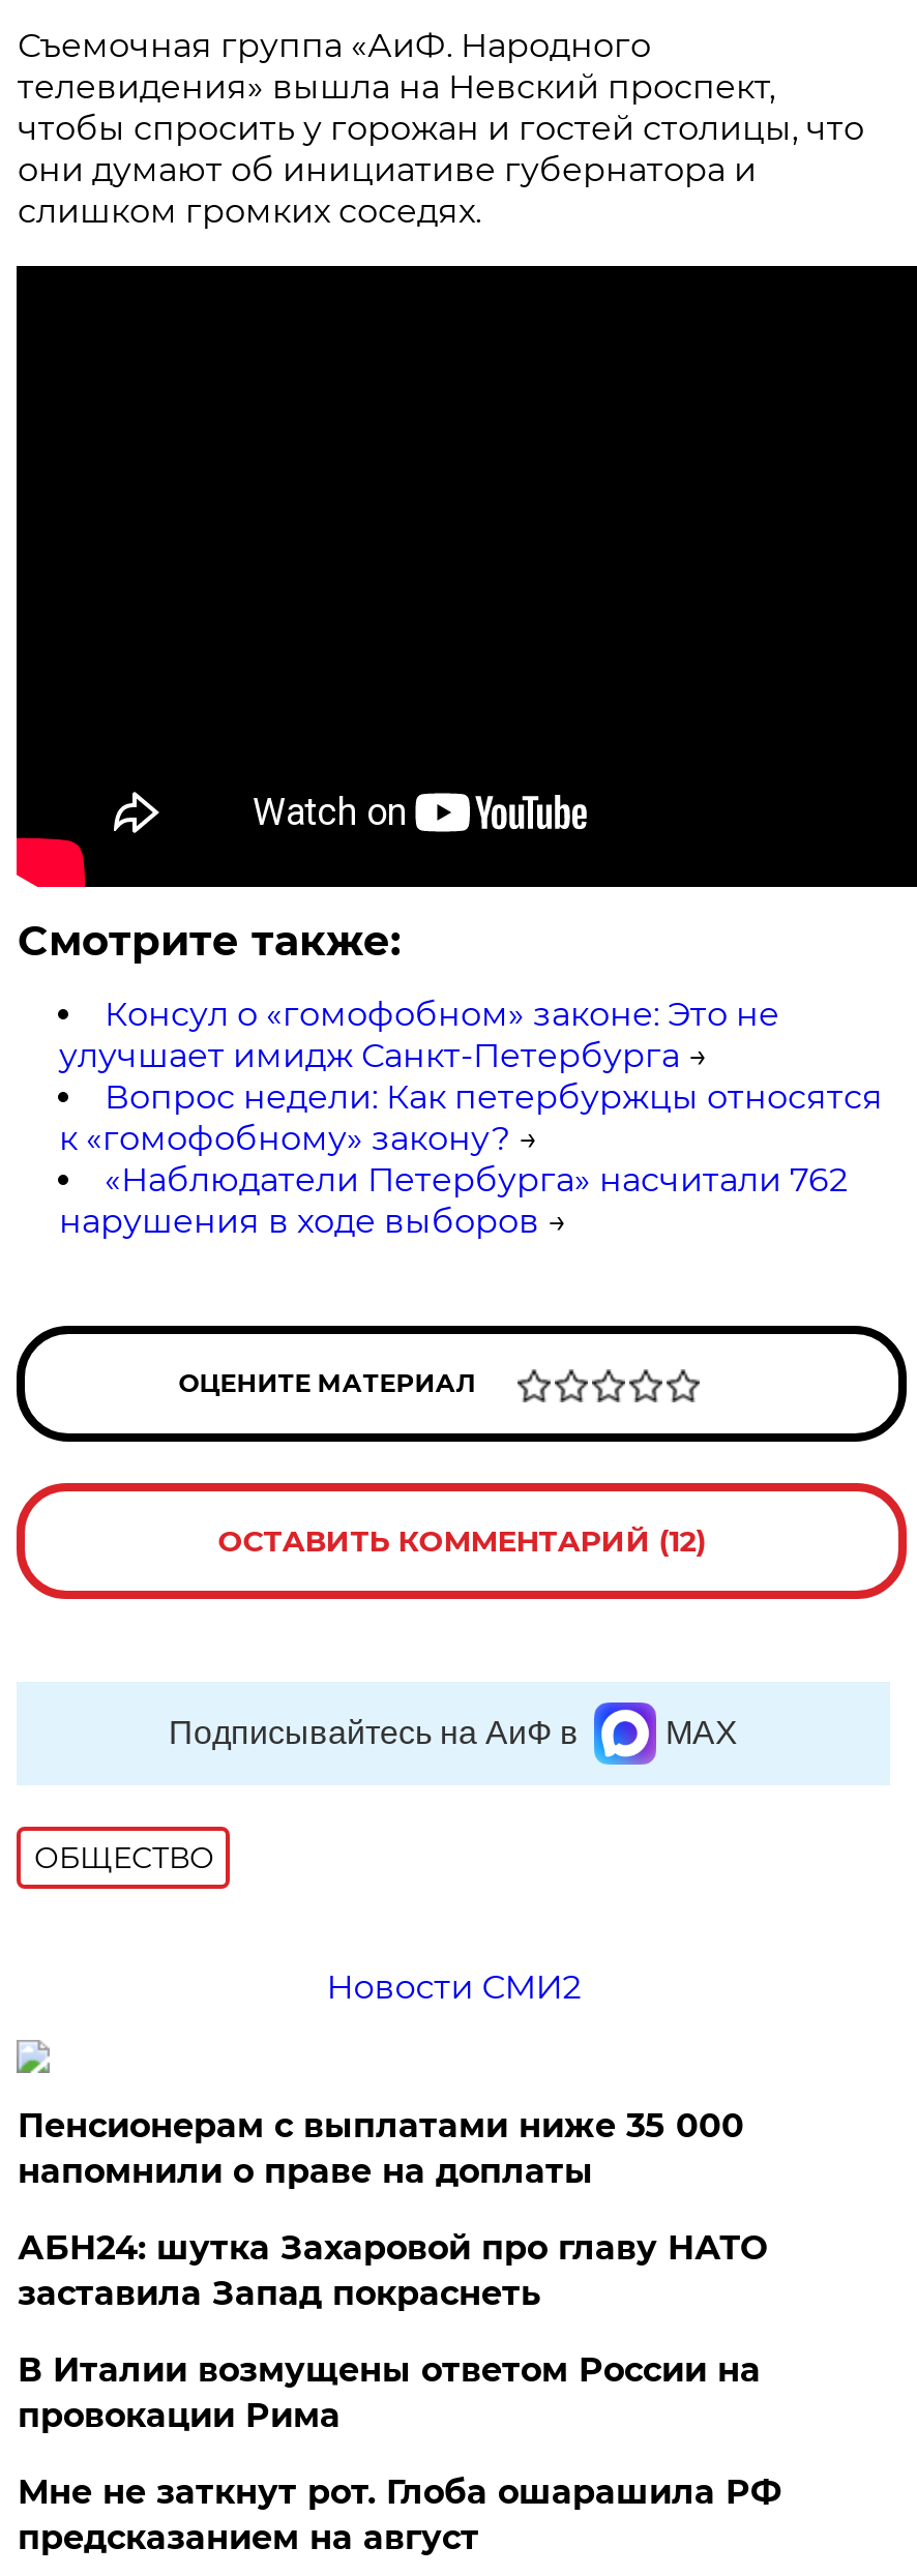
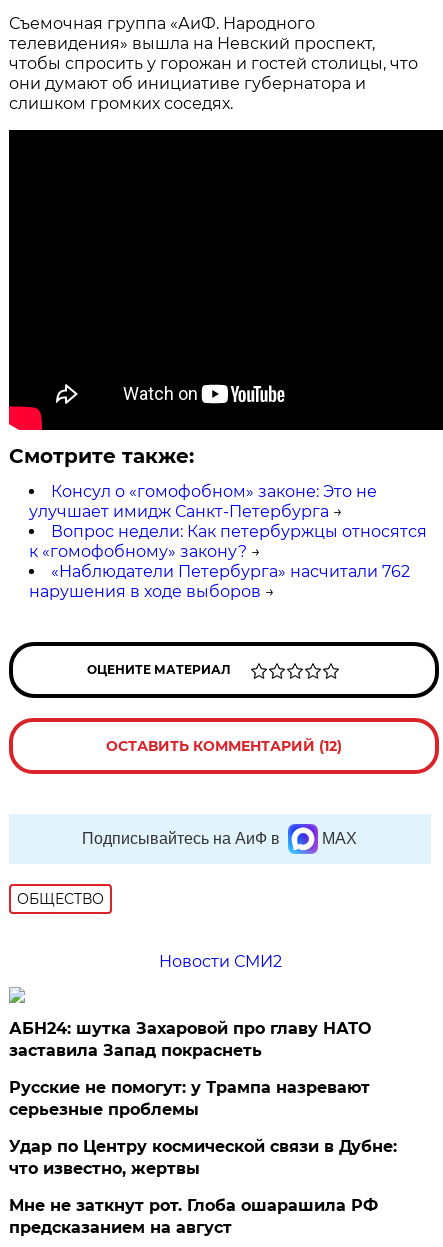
- Пенсионерам с выплатами ниже 35 000
- напомнили о праве на доплаты

moved up: АБН24: шутка Захаровой про главу НАТО | заставила Запад покраснеть

- В Италии возмущены ответом России на
- провокации Рима
+ Русские не помогут: у Трампа назревают
+ серьезные проблемы
+ Удар по Центру космической связи в Дубне:
+ что известно, жертвы
